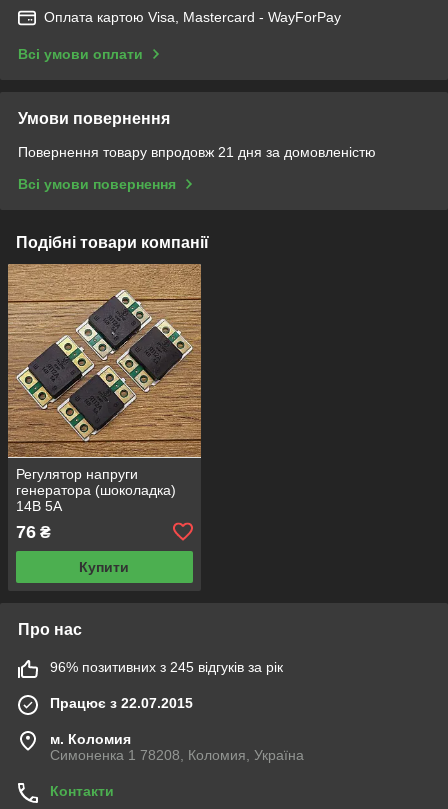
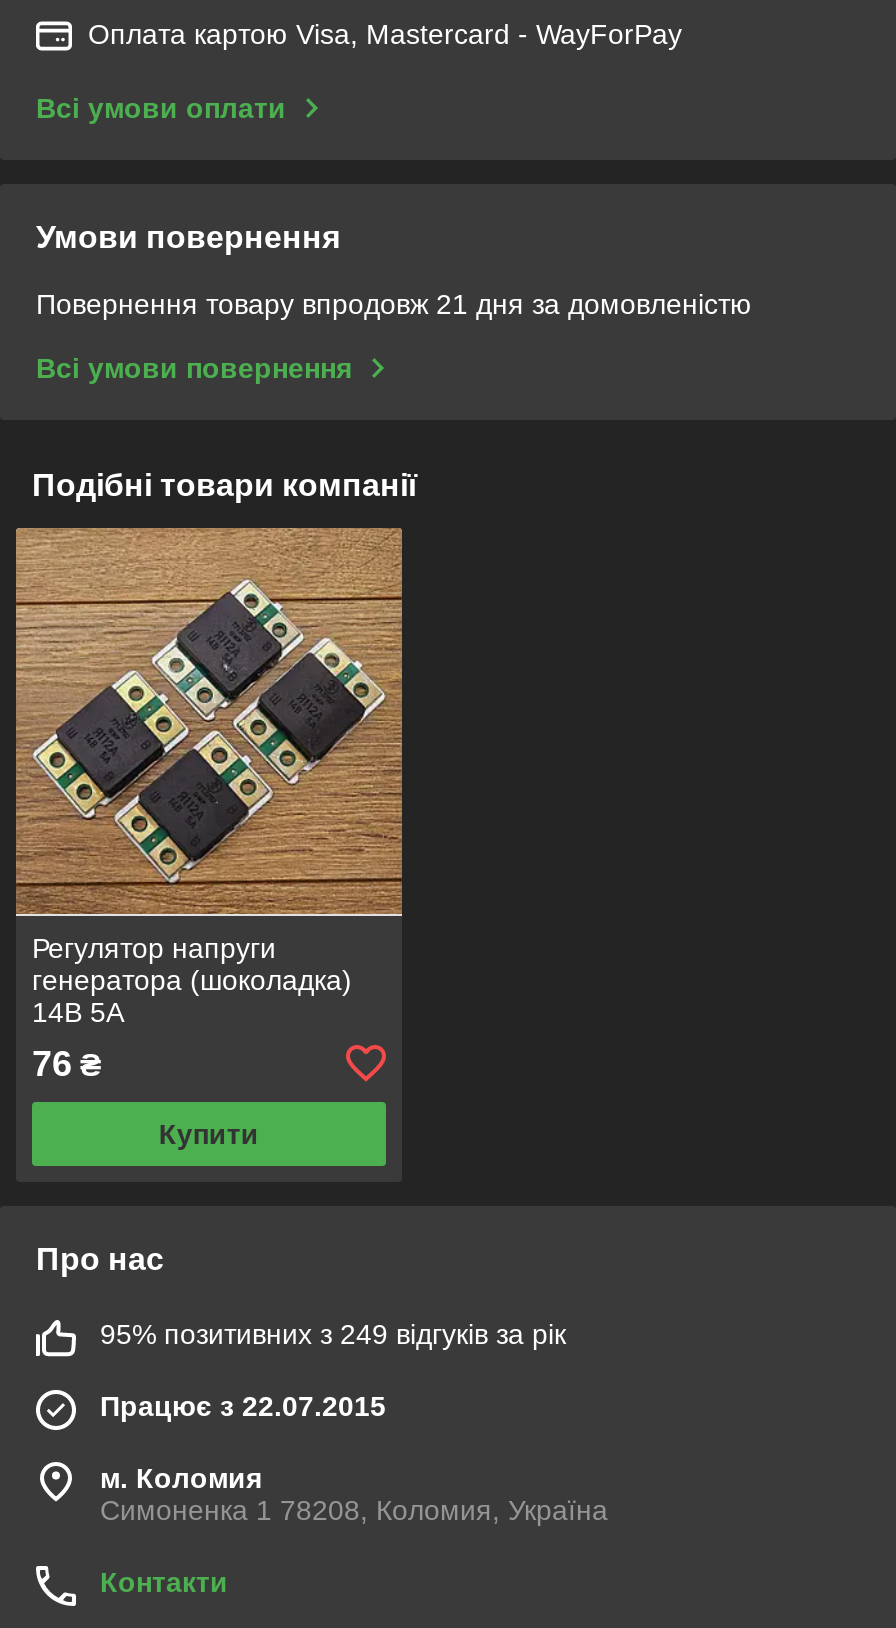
- 96% позитивних з 245 відгуків за рік
+ 95% позитивних з 249 відгуків за рік
